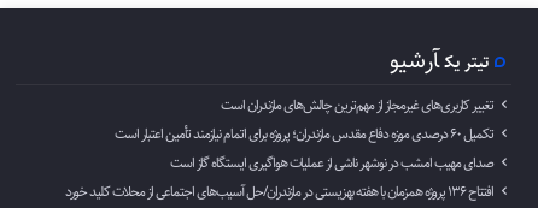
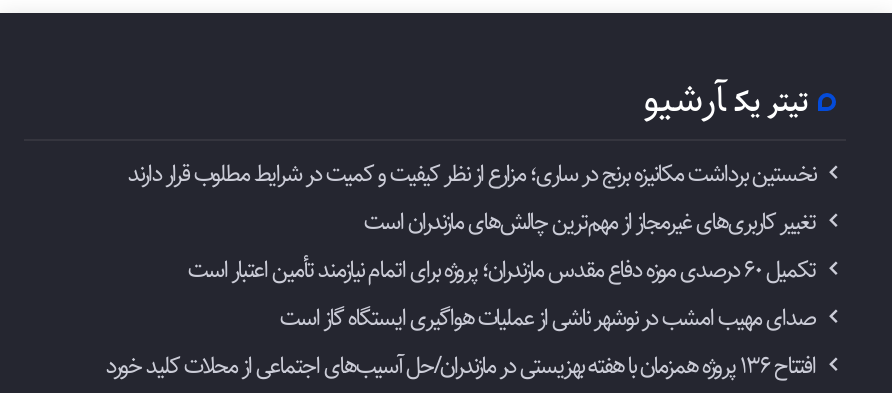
+ نخستین برداشت مکانیزه برنج در ساری؛ مزارع از نظر کیفیت و کمیت در شرایط مطلوب قرار دارند
